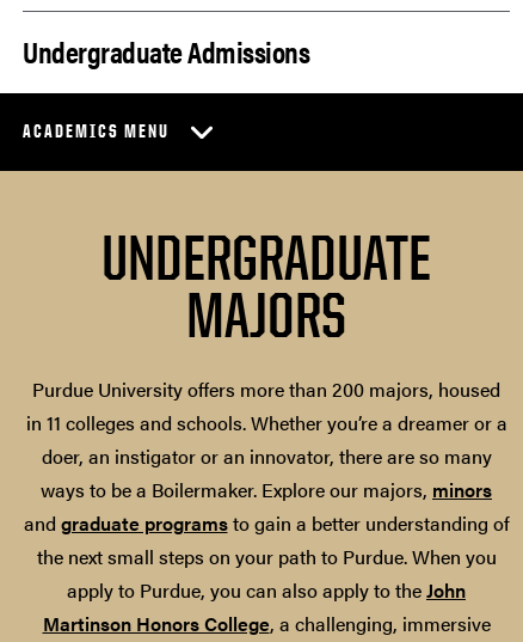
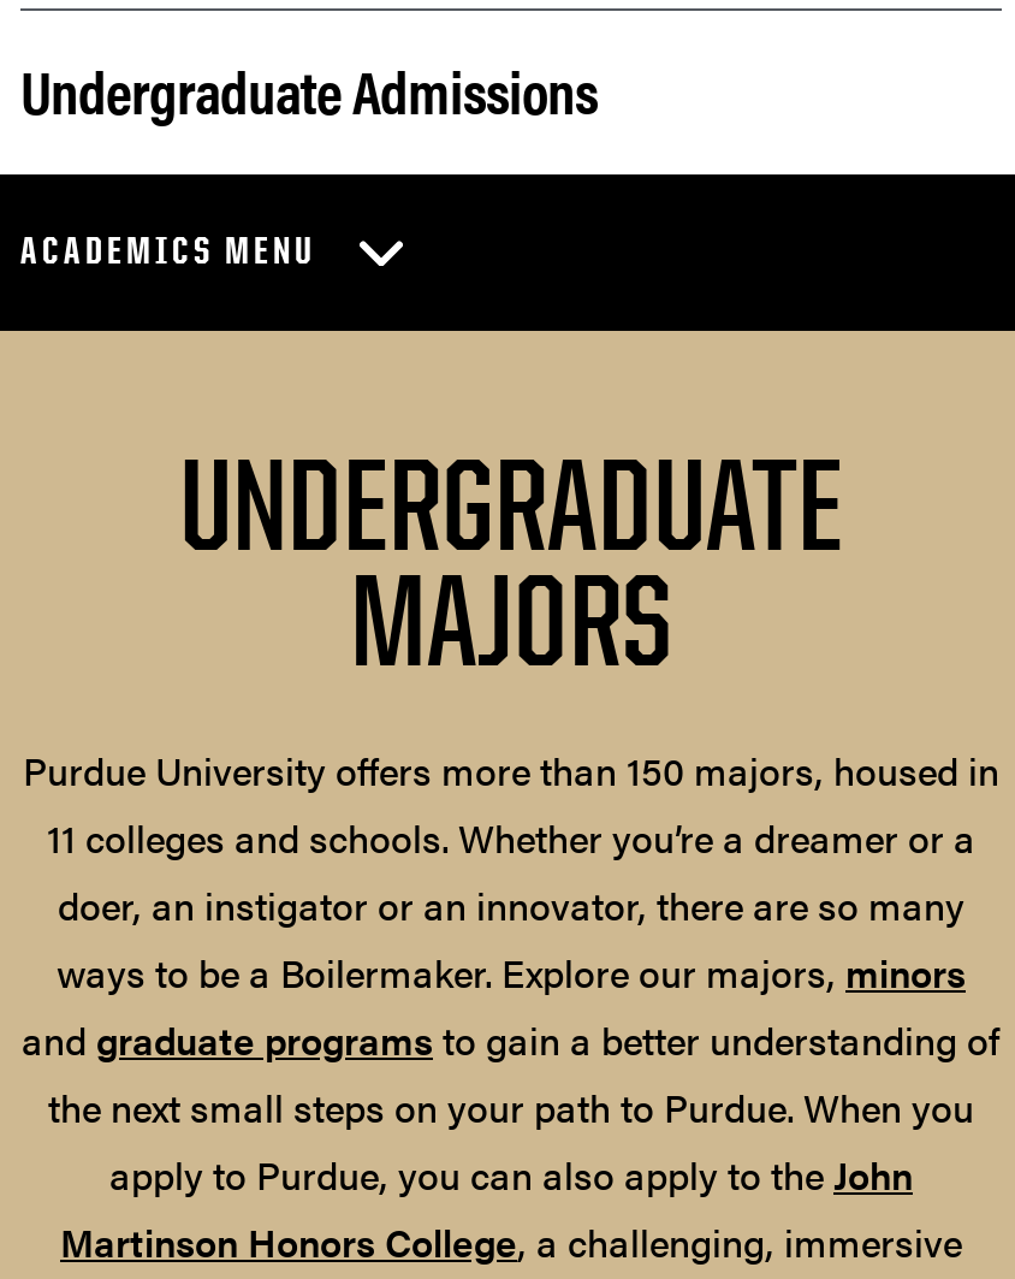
- Purdue University offers more than 200 majors, housed
- in 11 colleges and schools. Whether you’re a dreamer or a
+ Purdue University offers more than 150 majors, housed in
+ 11 colleges and schools. Whether you’re a dreamer or a
